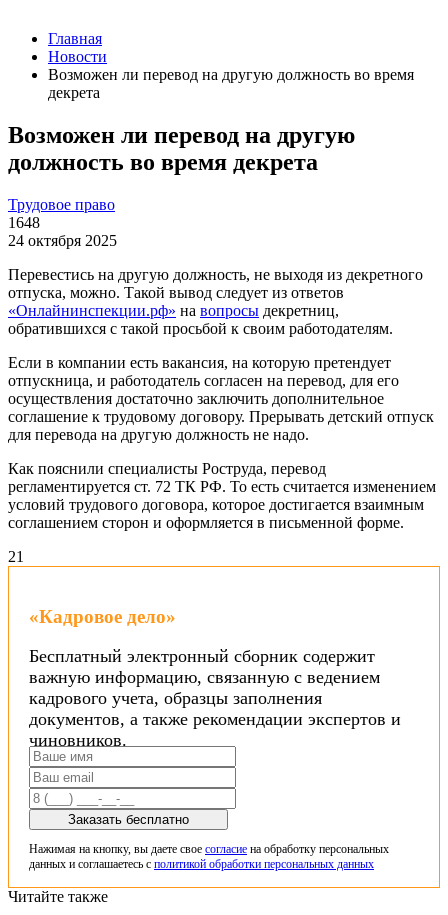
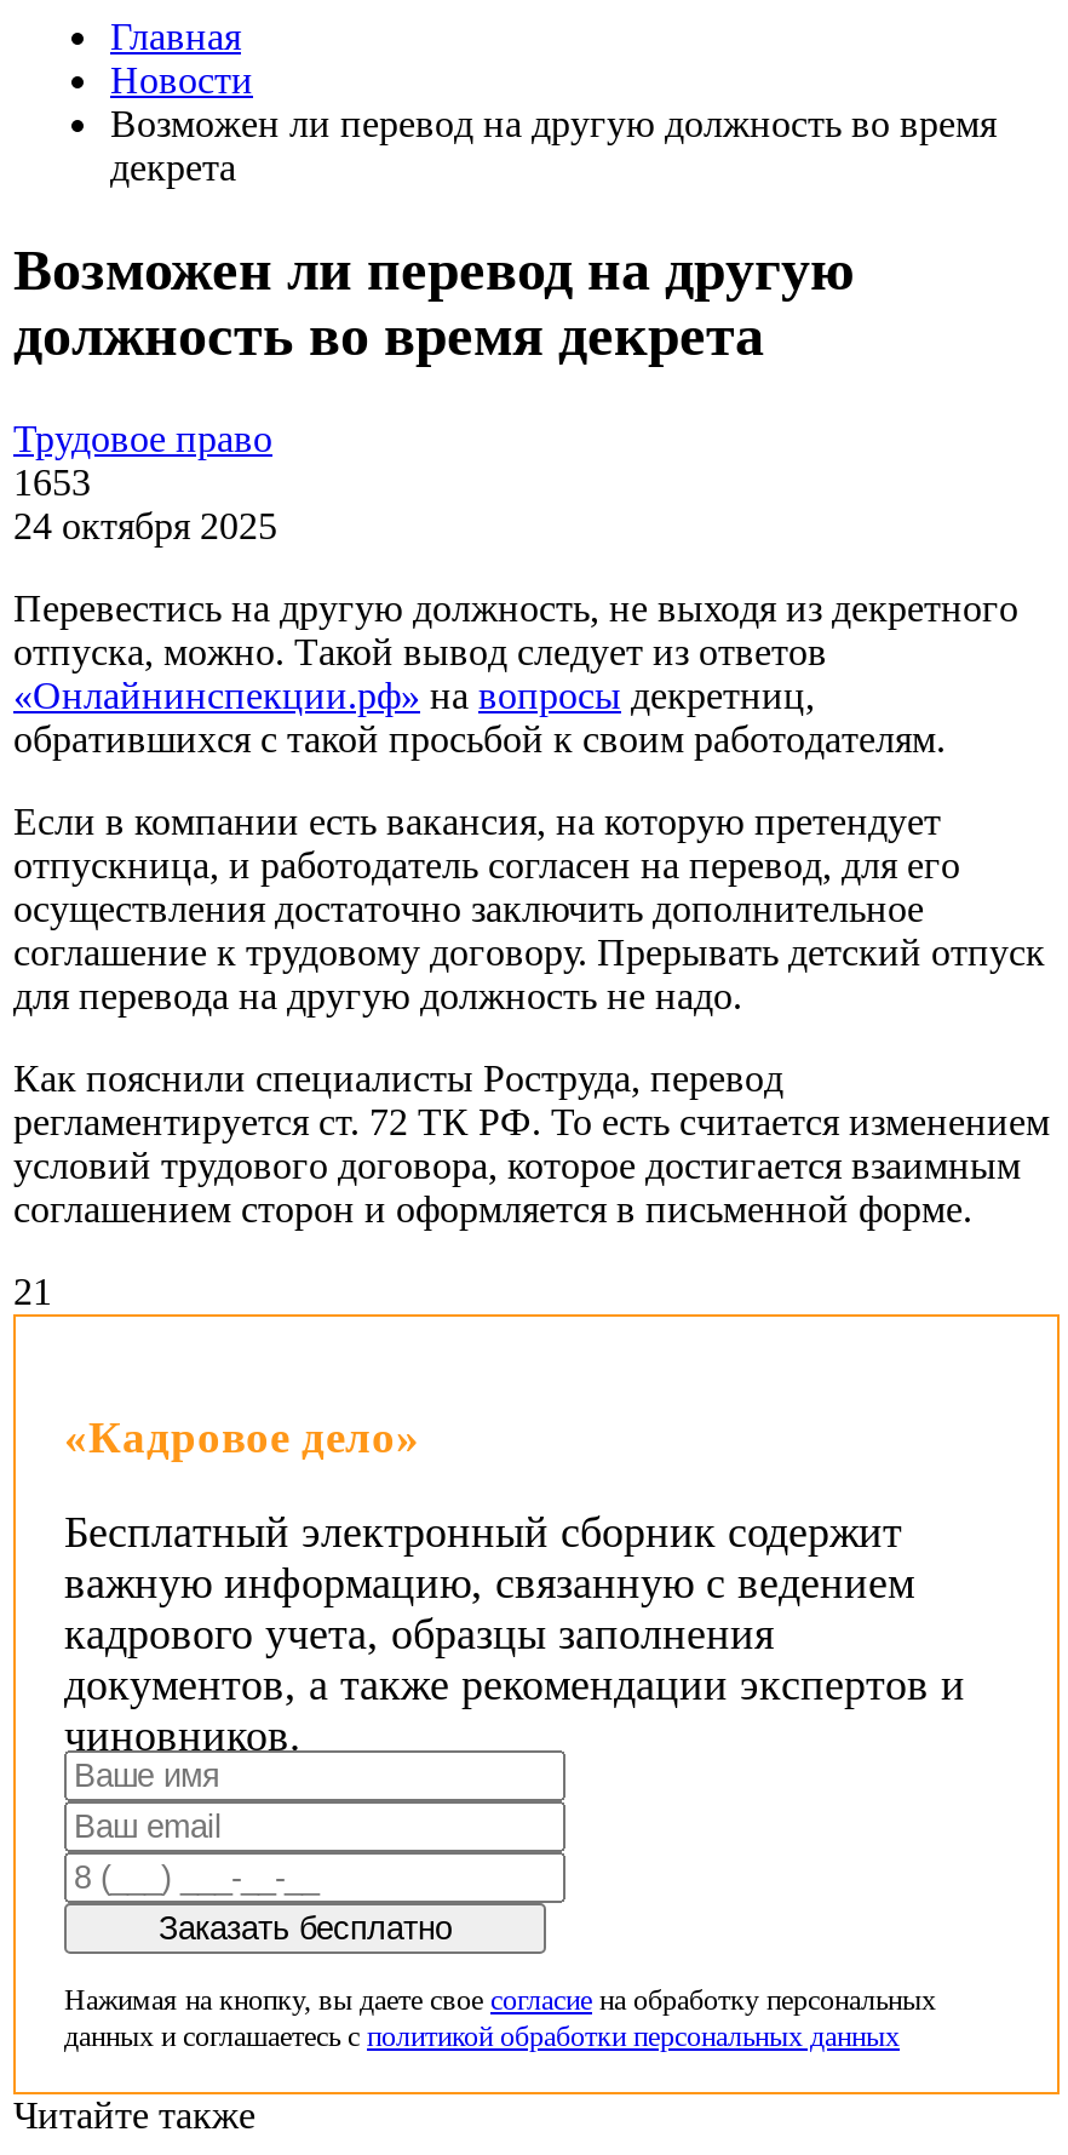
- 1648
+ 1653
